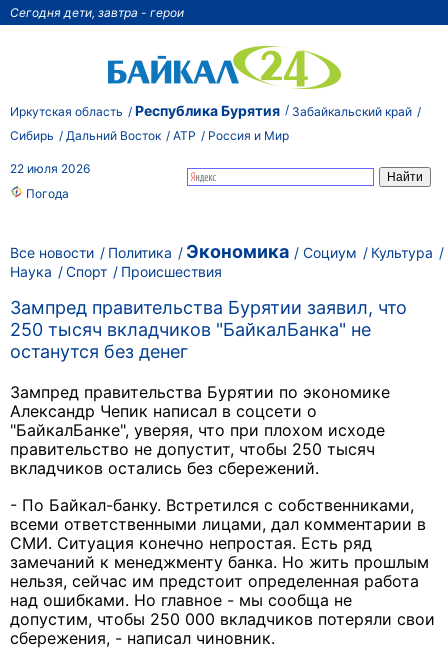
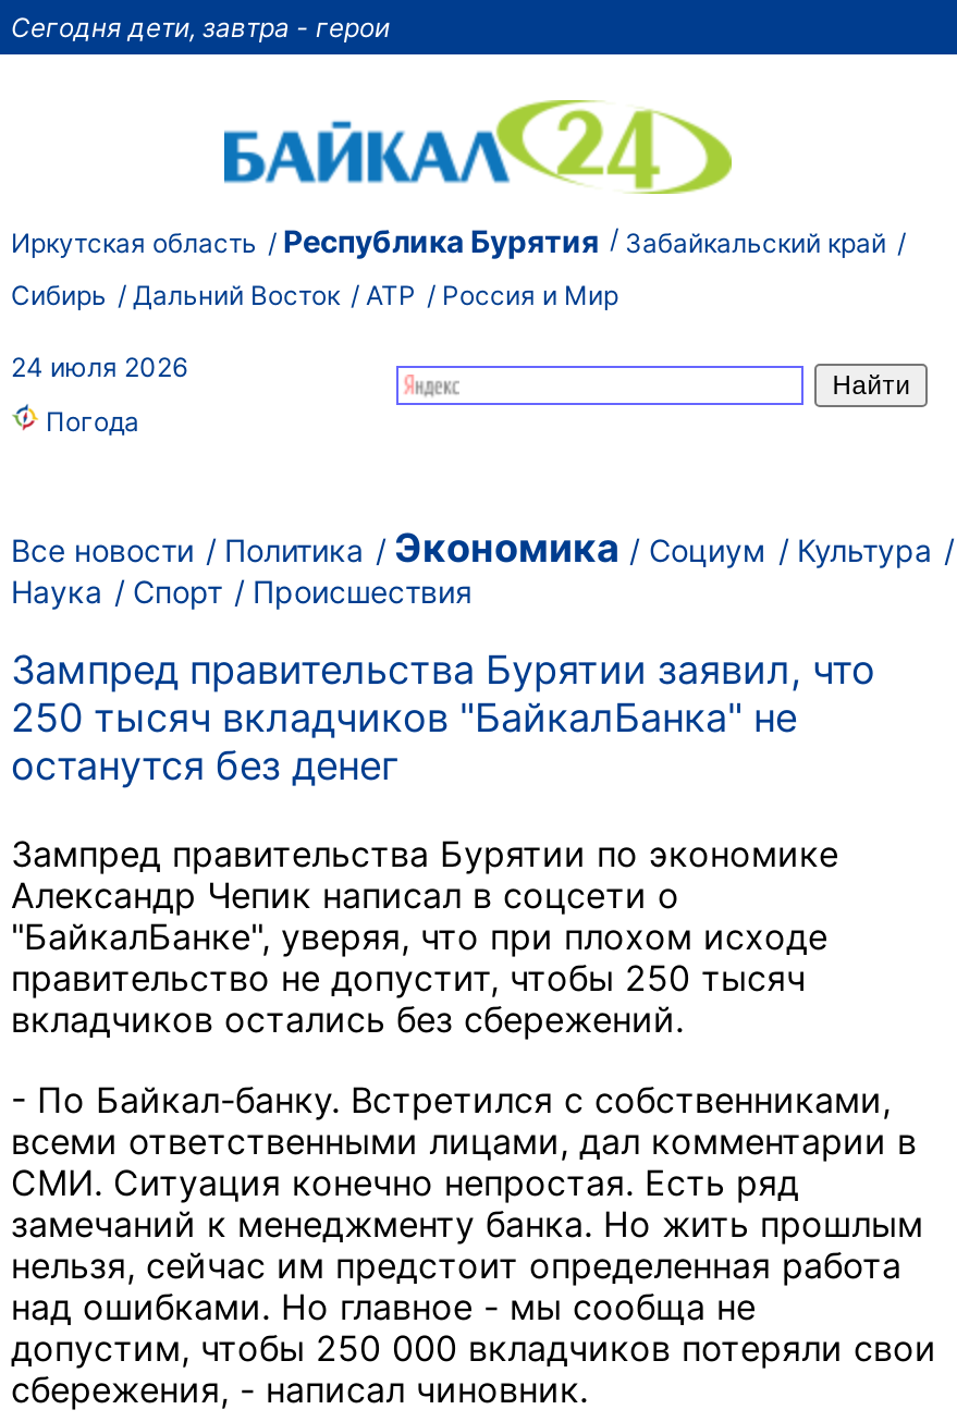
- 22 июля 2026
+ 24 июля 2026
